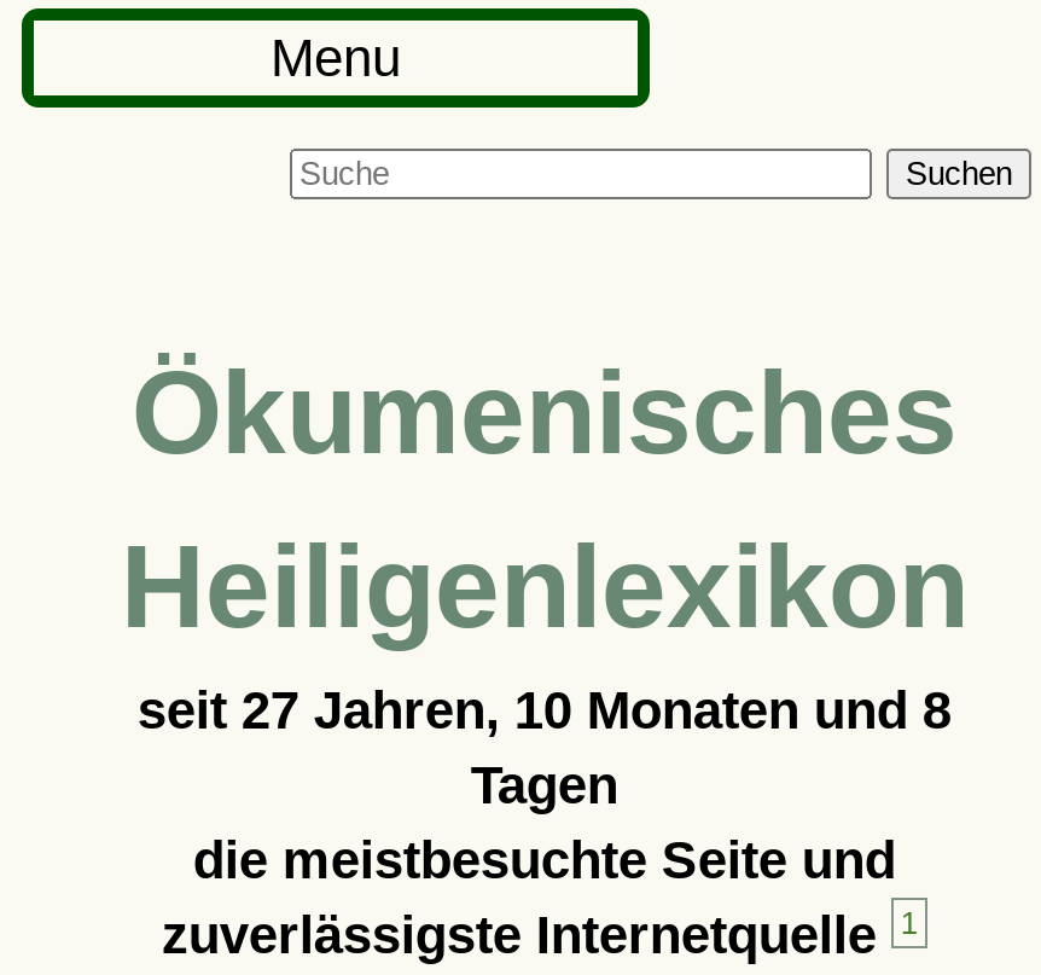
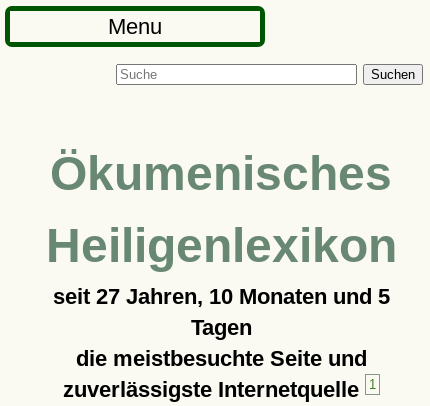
- seit 27 Jahren, 10 Monaten und 8
+ seit 27 Jahren, 10 Monaten und 5
